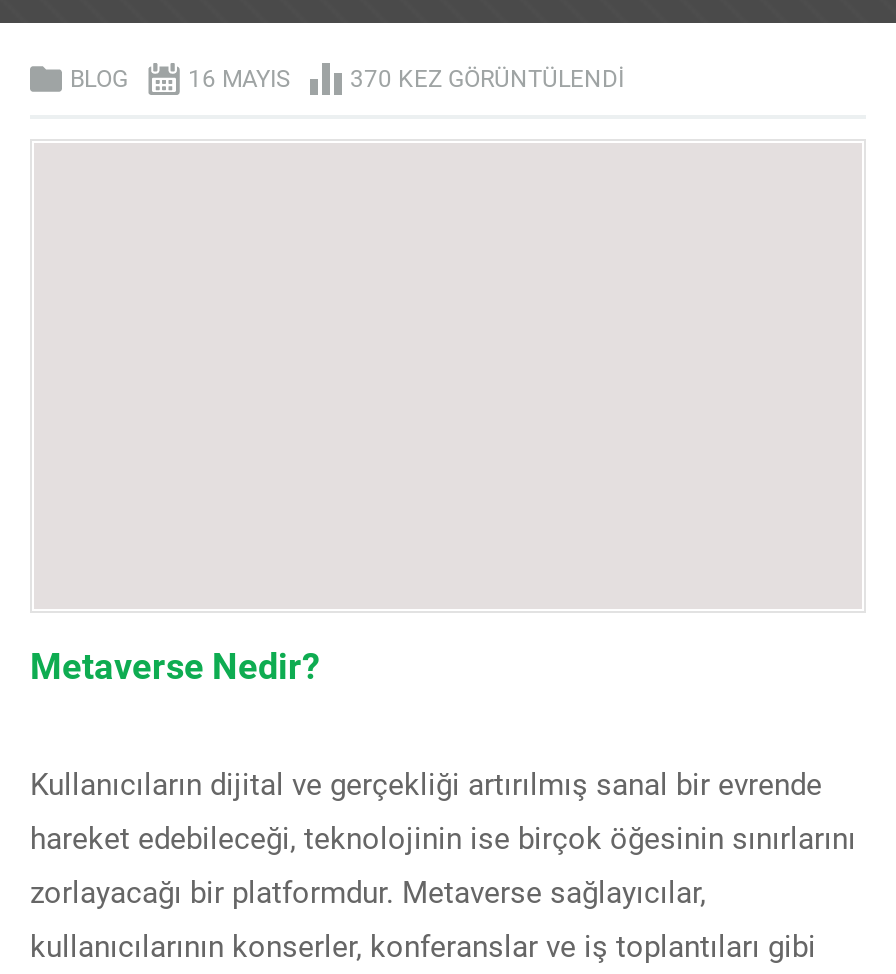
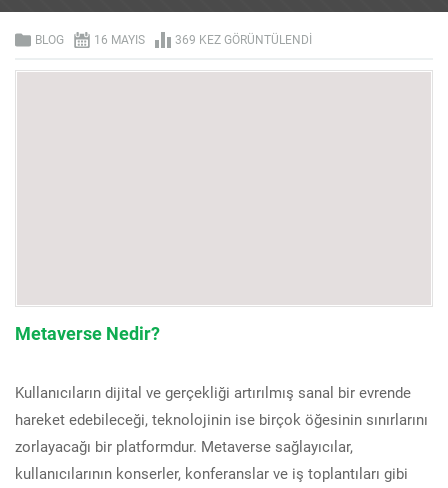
- 370 KEZ GÖRÜNTÜLENDI
+ 369 KEZ GÖRÜNTÜLENDI
